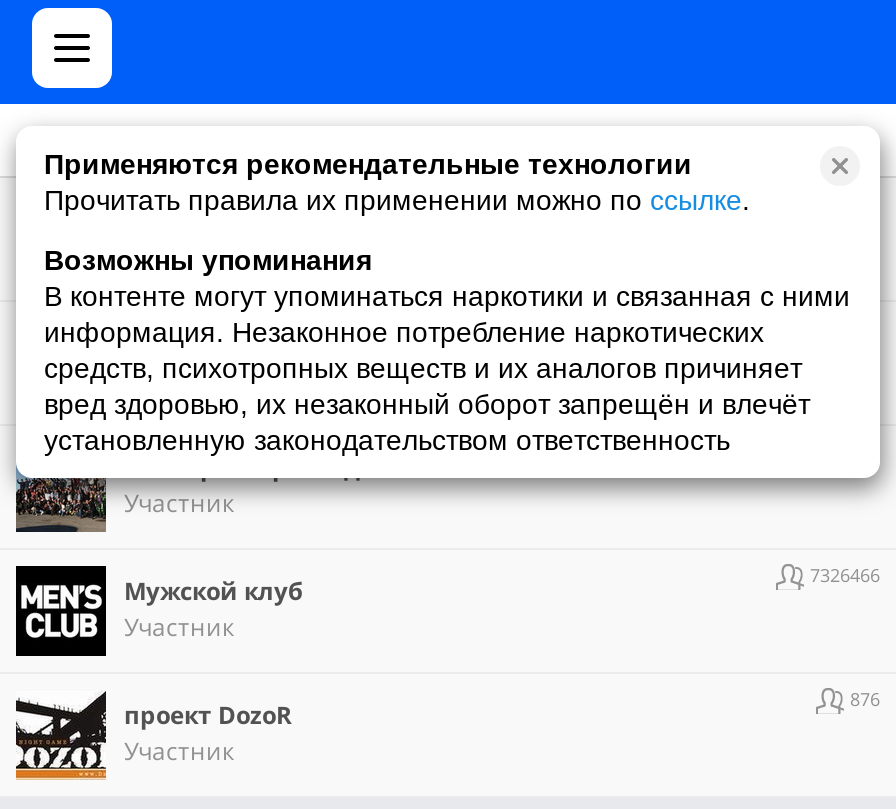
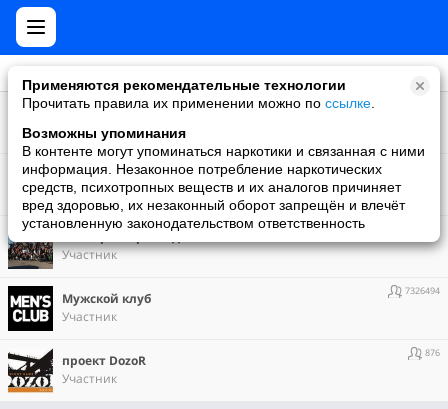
- 7326466
+ 7326494
